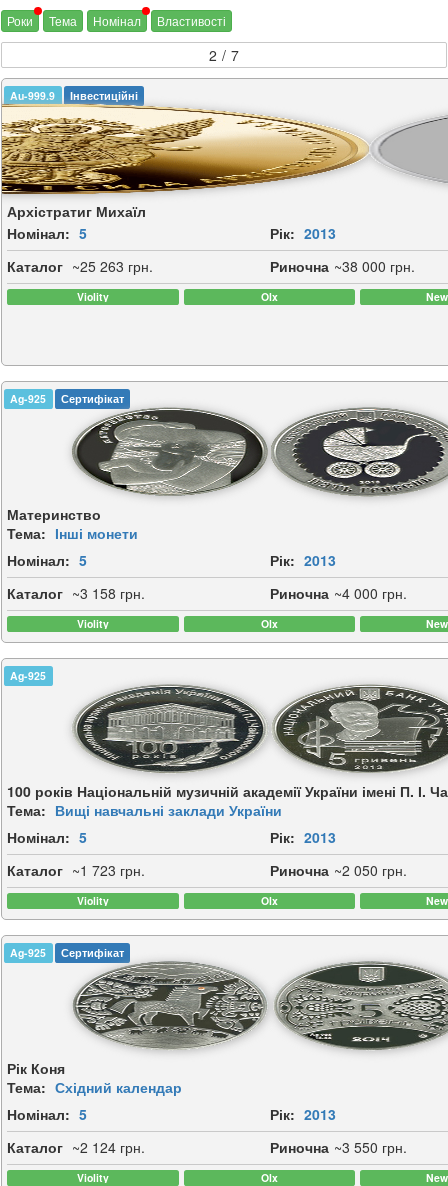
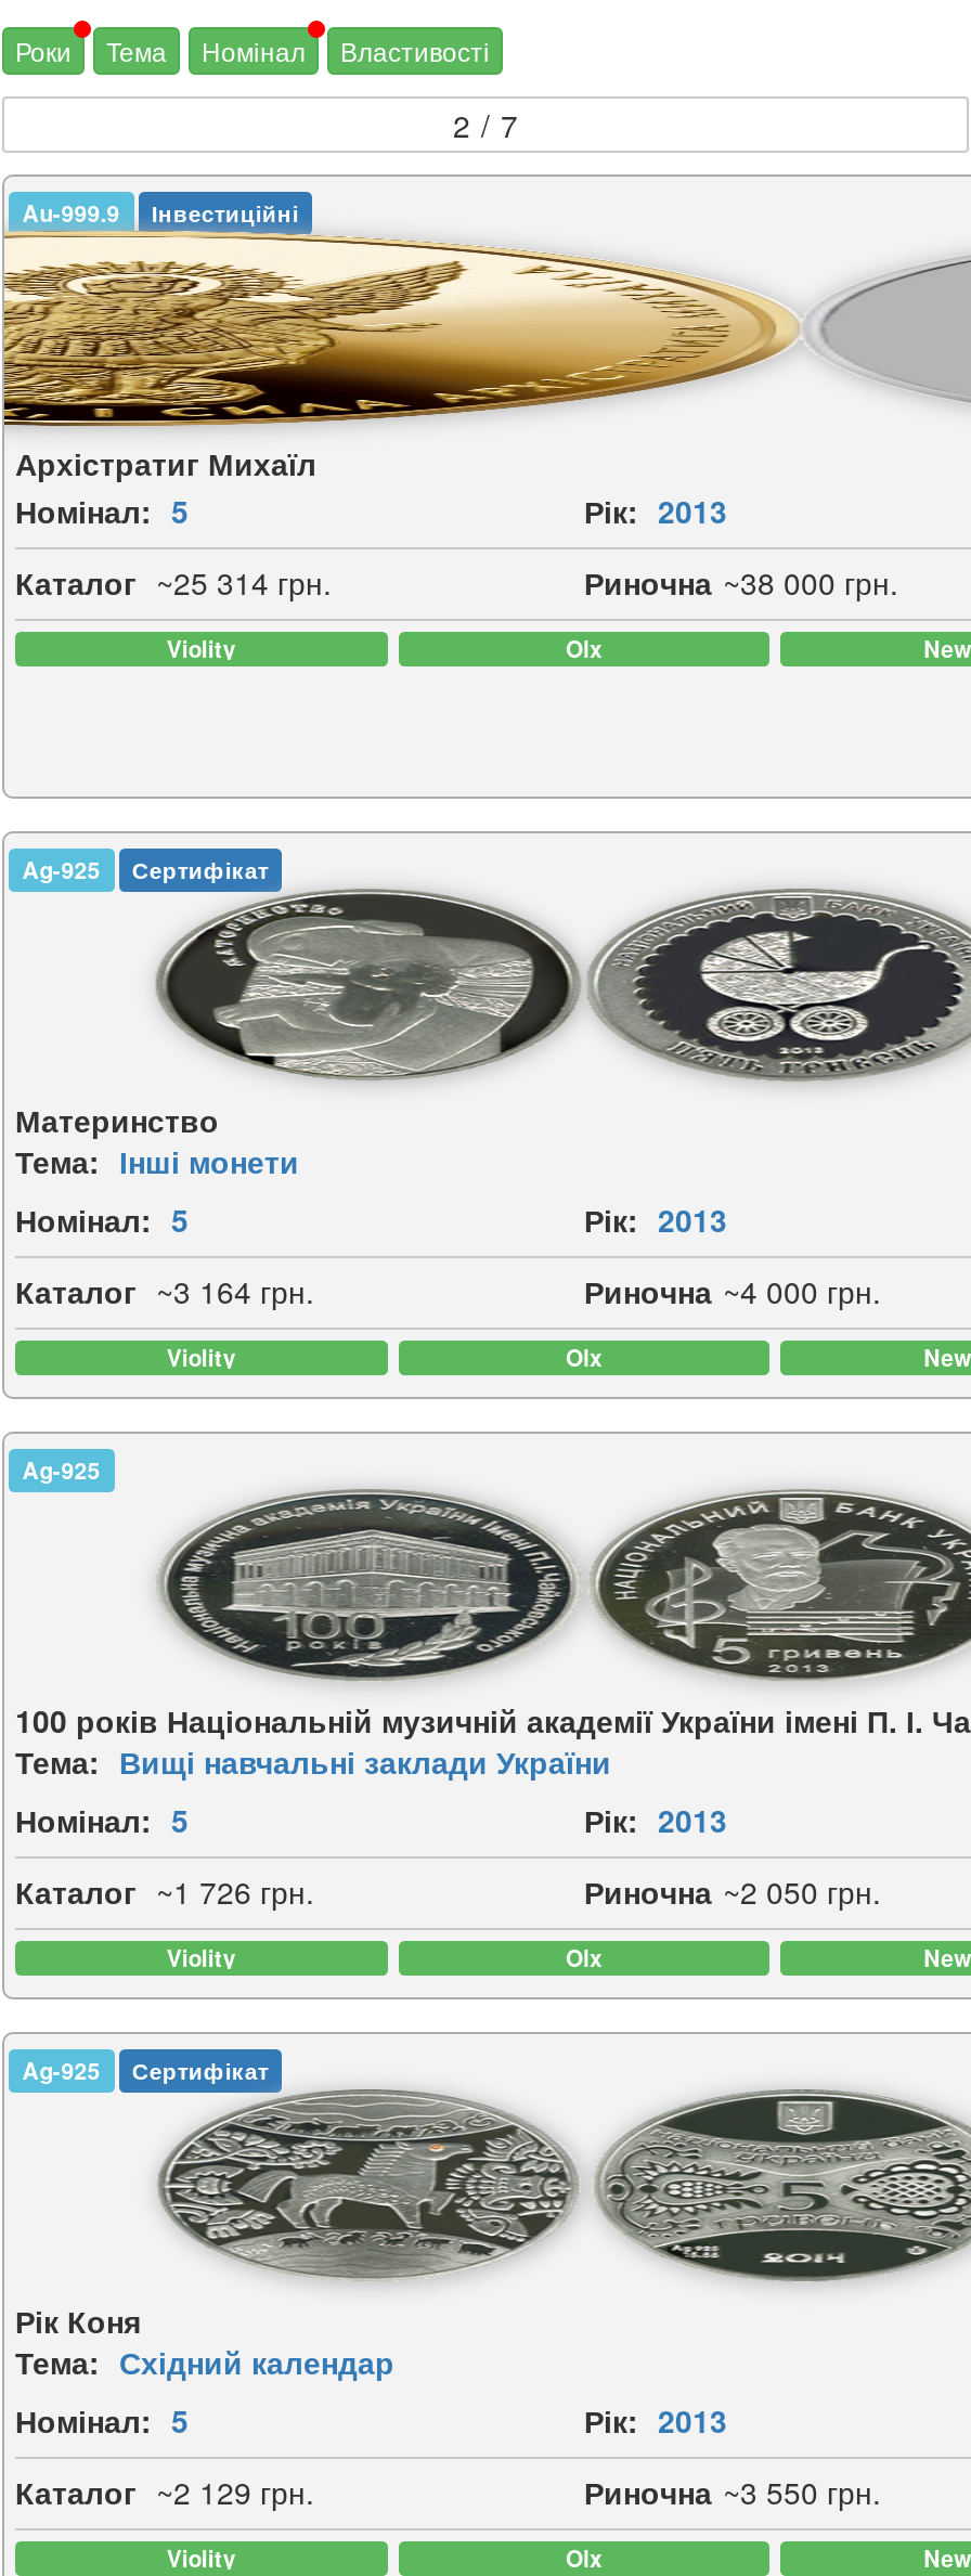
- Каталог ~25 263 грн.
+ Каталог ~25 314 грн.

- Каталог ~3 158 грн.
+ Каталог ~3 164 грн.

- Каталог ~1 723 грн.
+ Каталог ~1 726 грн.

- Каталог ~2 124 грн.
+ Каталог ~2 129 грн.
